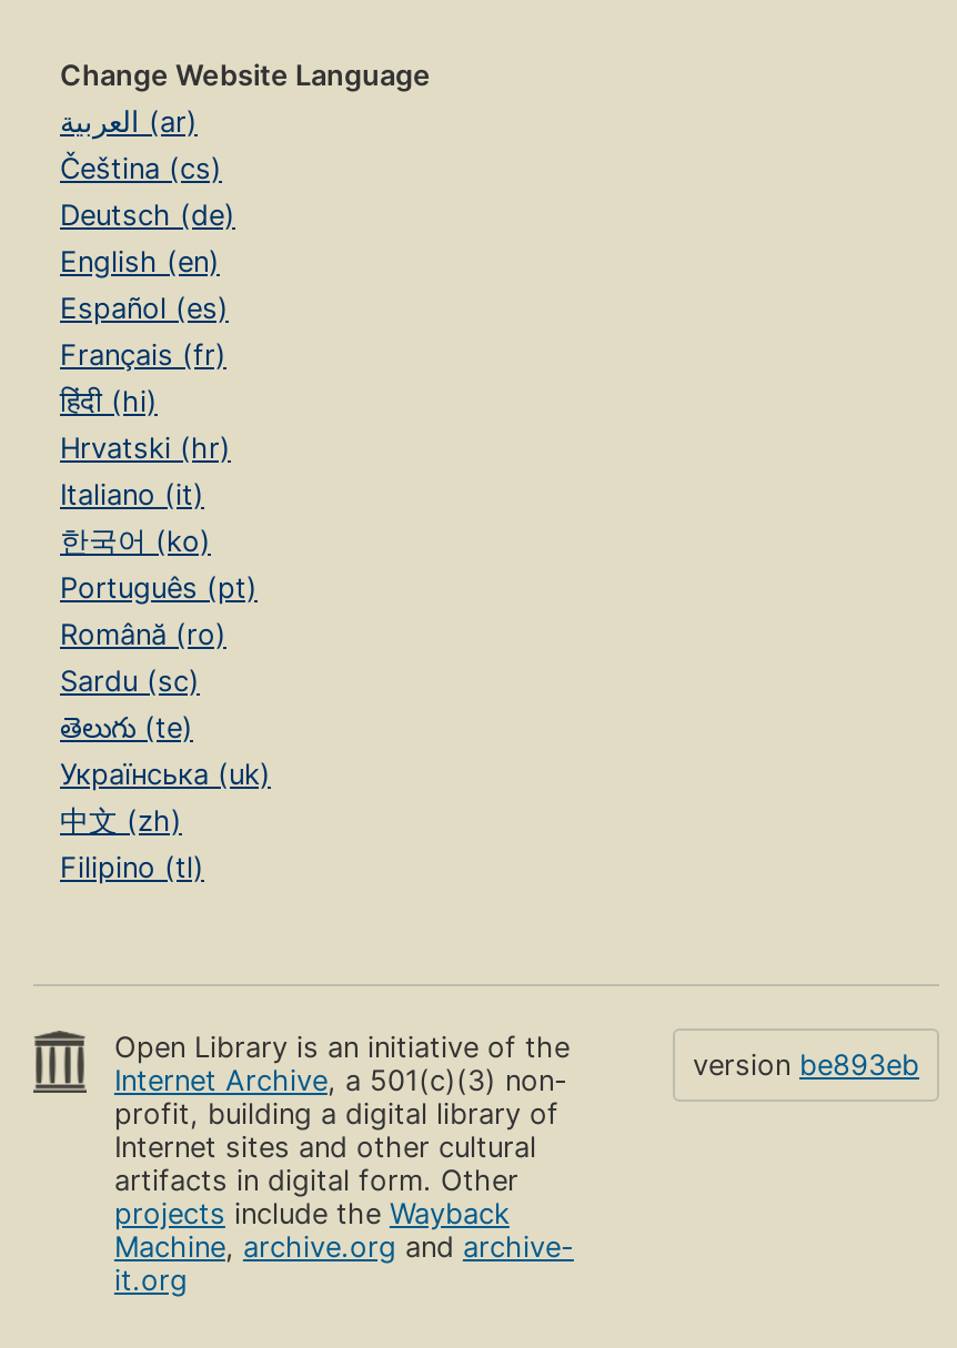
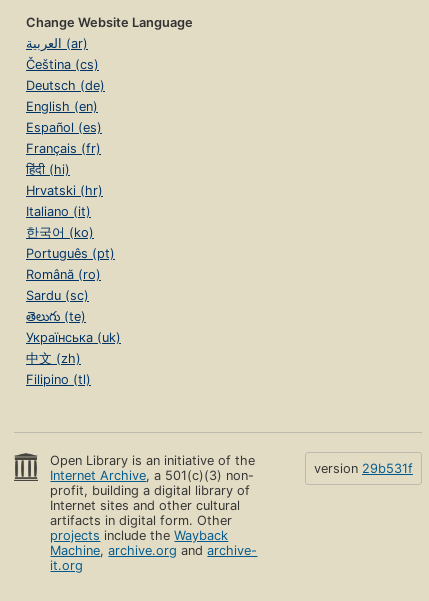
- version be893eb
+ version 29b531f
